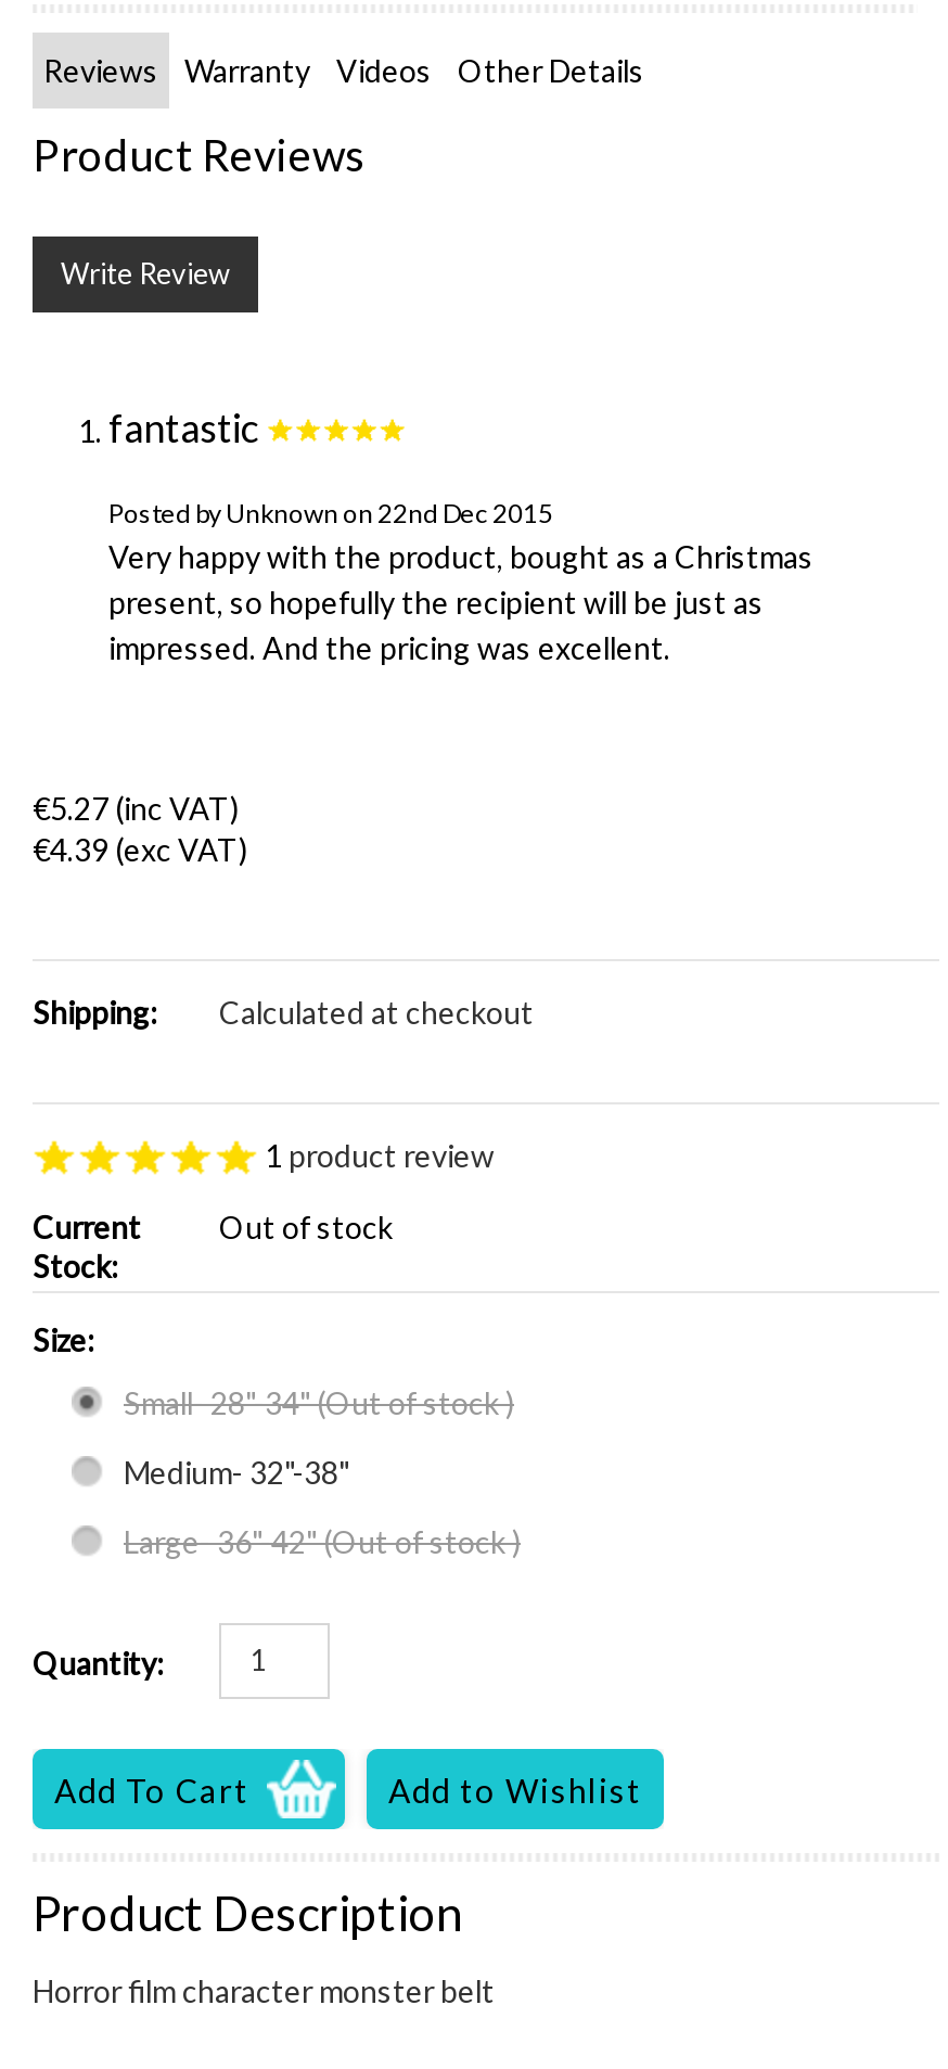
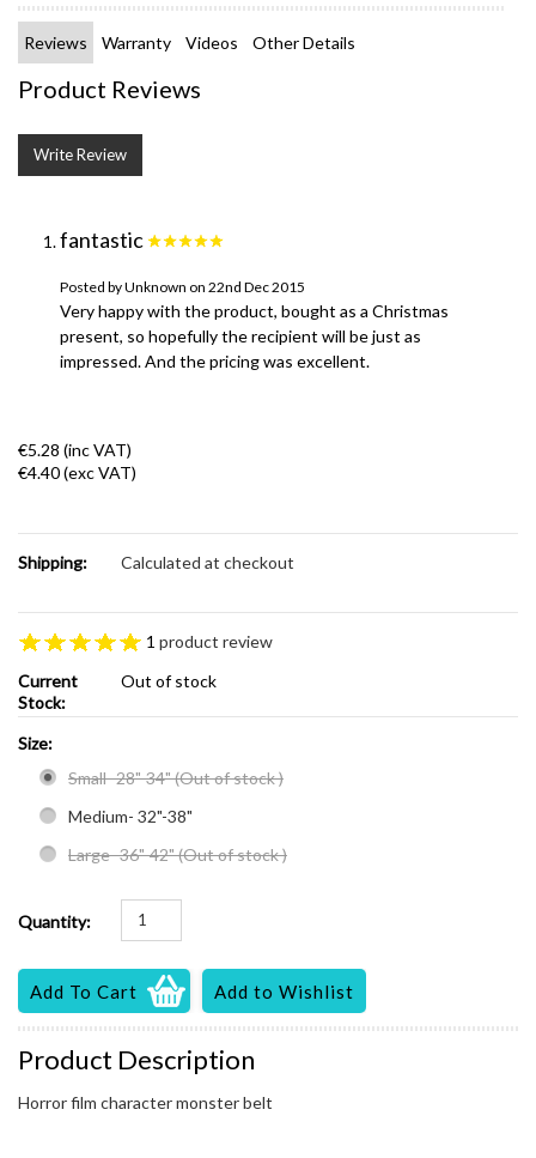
- €5.27 (inc VAT)
+ €5.28 (inc VAT)

- €4.39 (exc VAT)
+ €4.40 (exc VAT)
